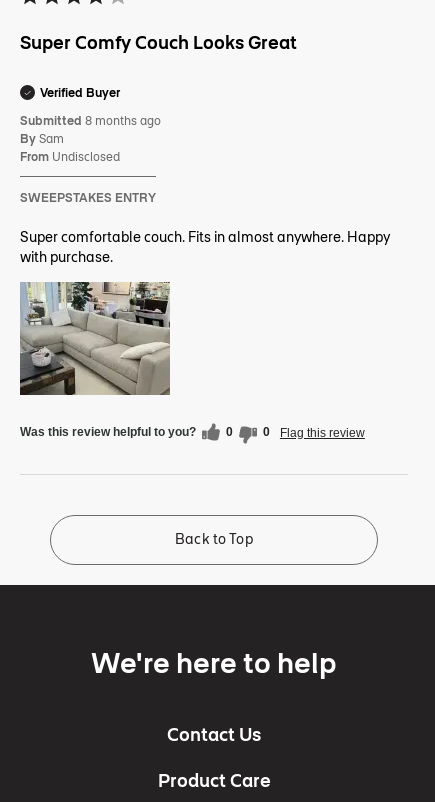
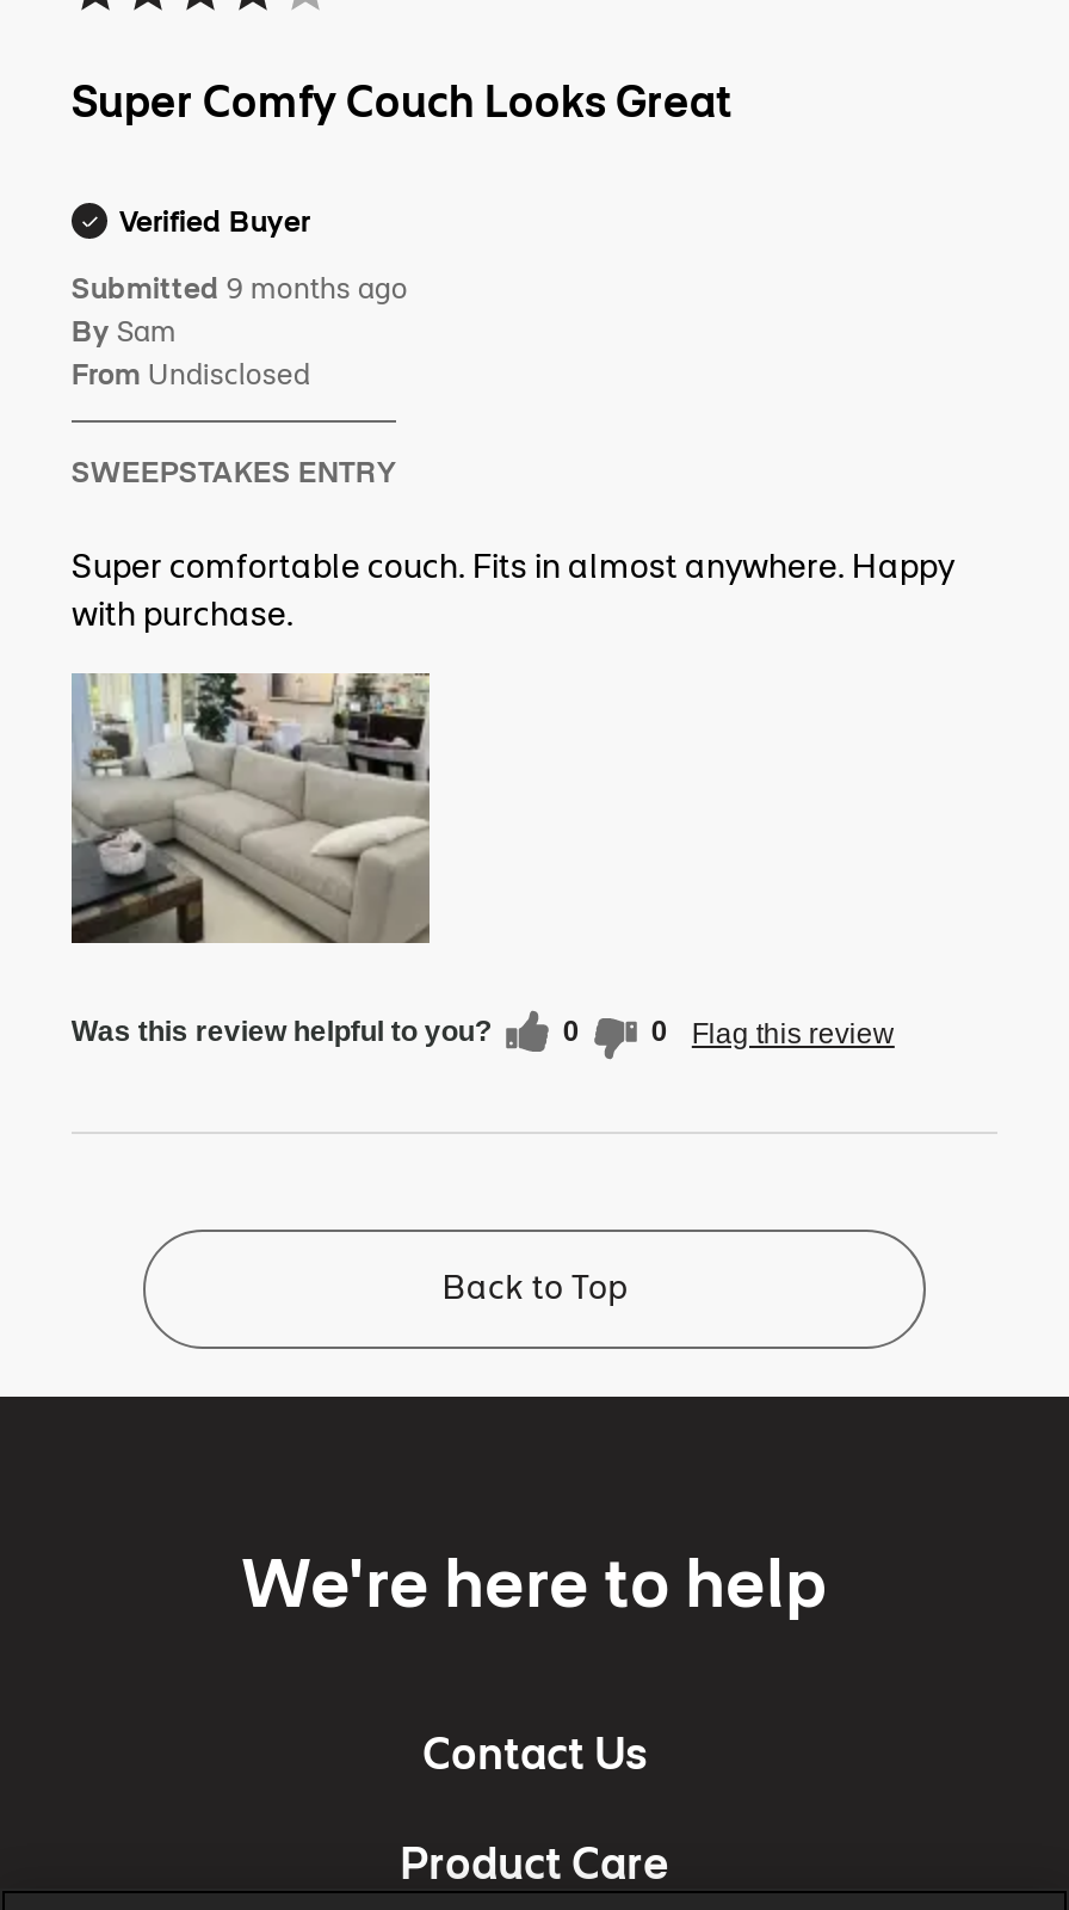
- Submitted 8 months ago
+ Submitted 9 months ago
